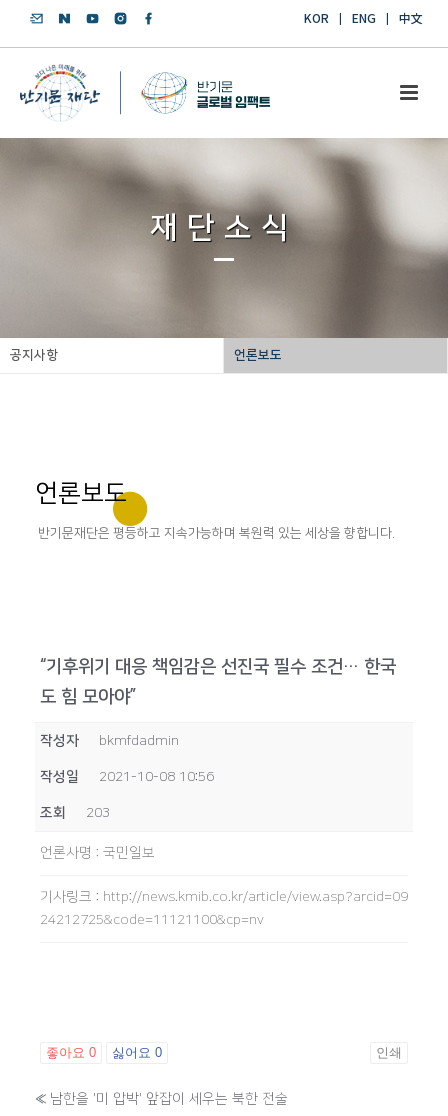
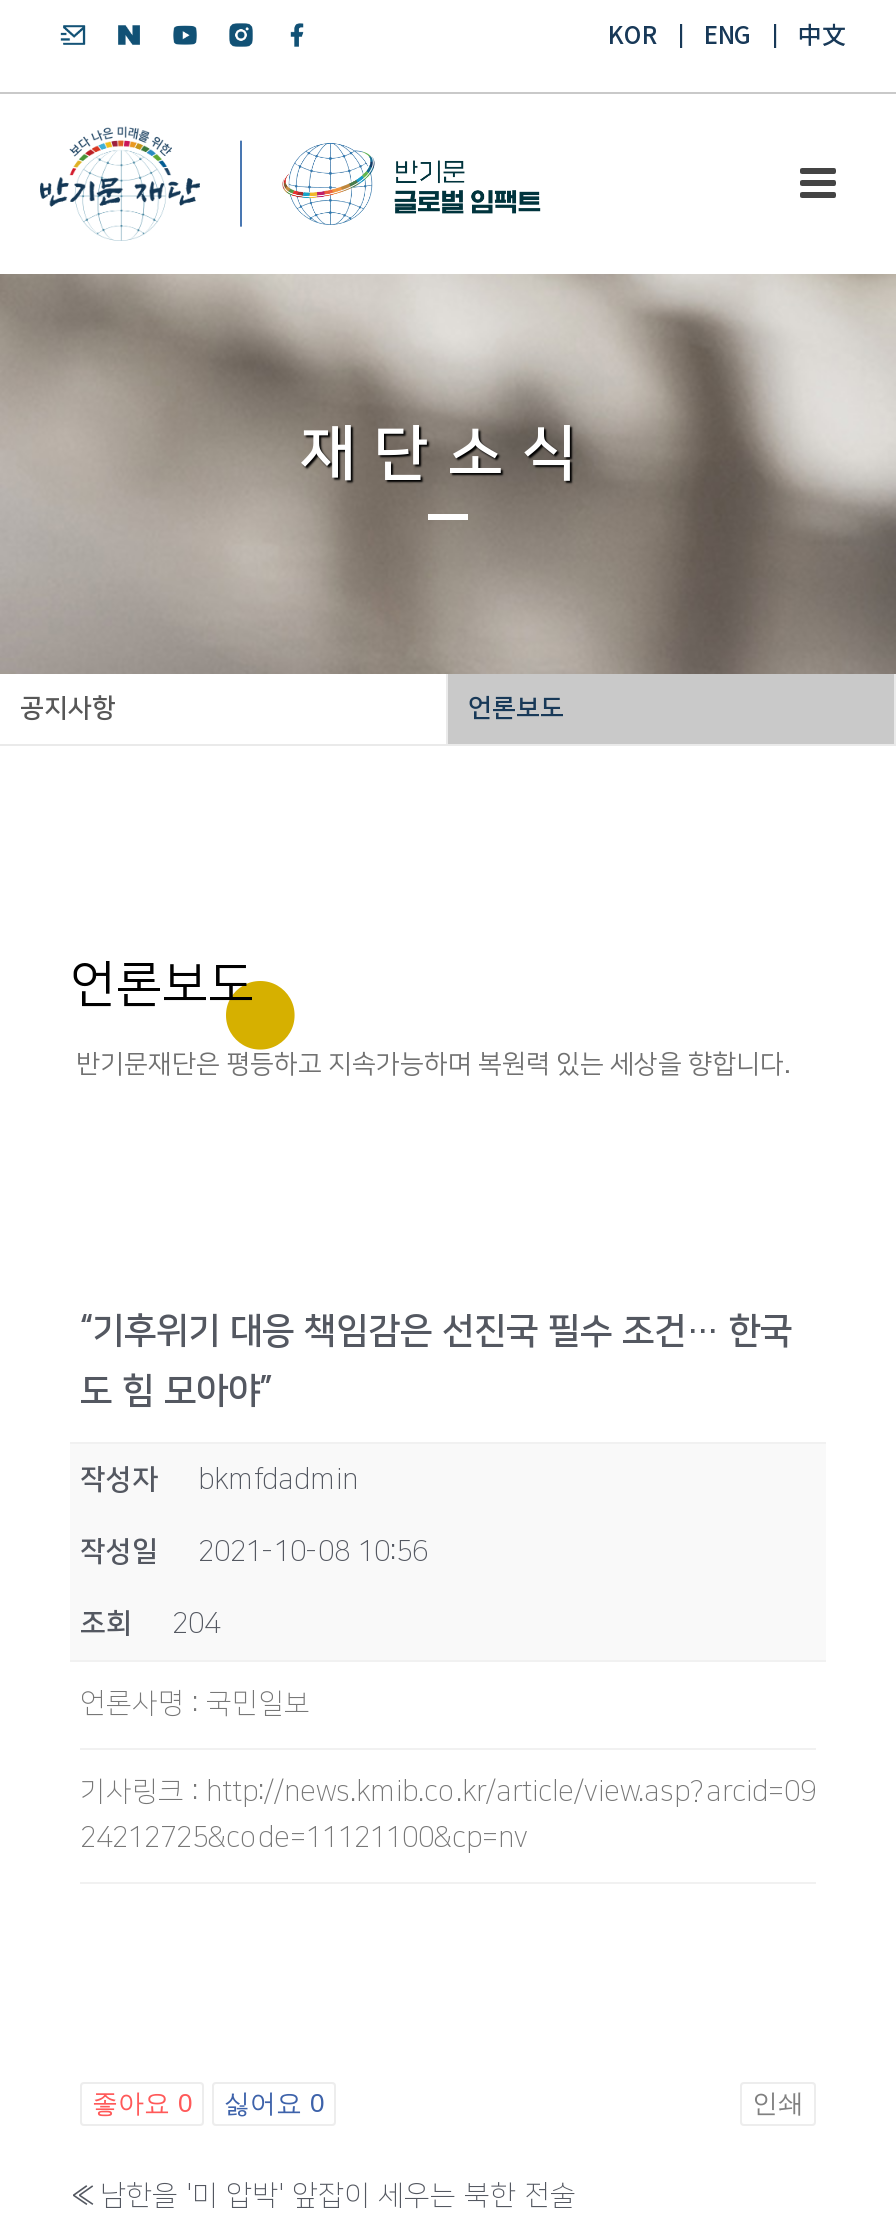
- 조회 203
+ 조회 204
